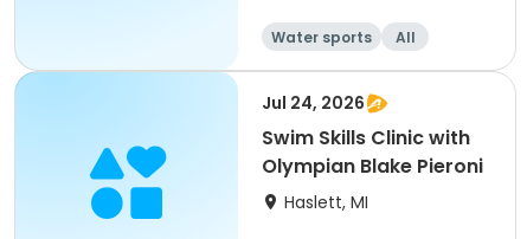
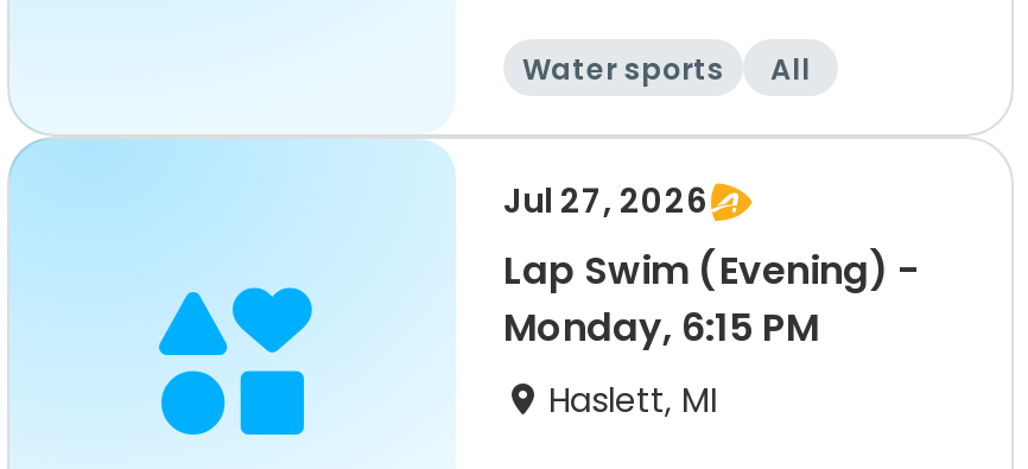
- Jul 24, 2026
- Swim Skills Clinic with
- Olympian Blake Pieroni
+ Jul 27, 2026
+ Lap Swim (Evening) -
+ Monday, 6:15 PM
